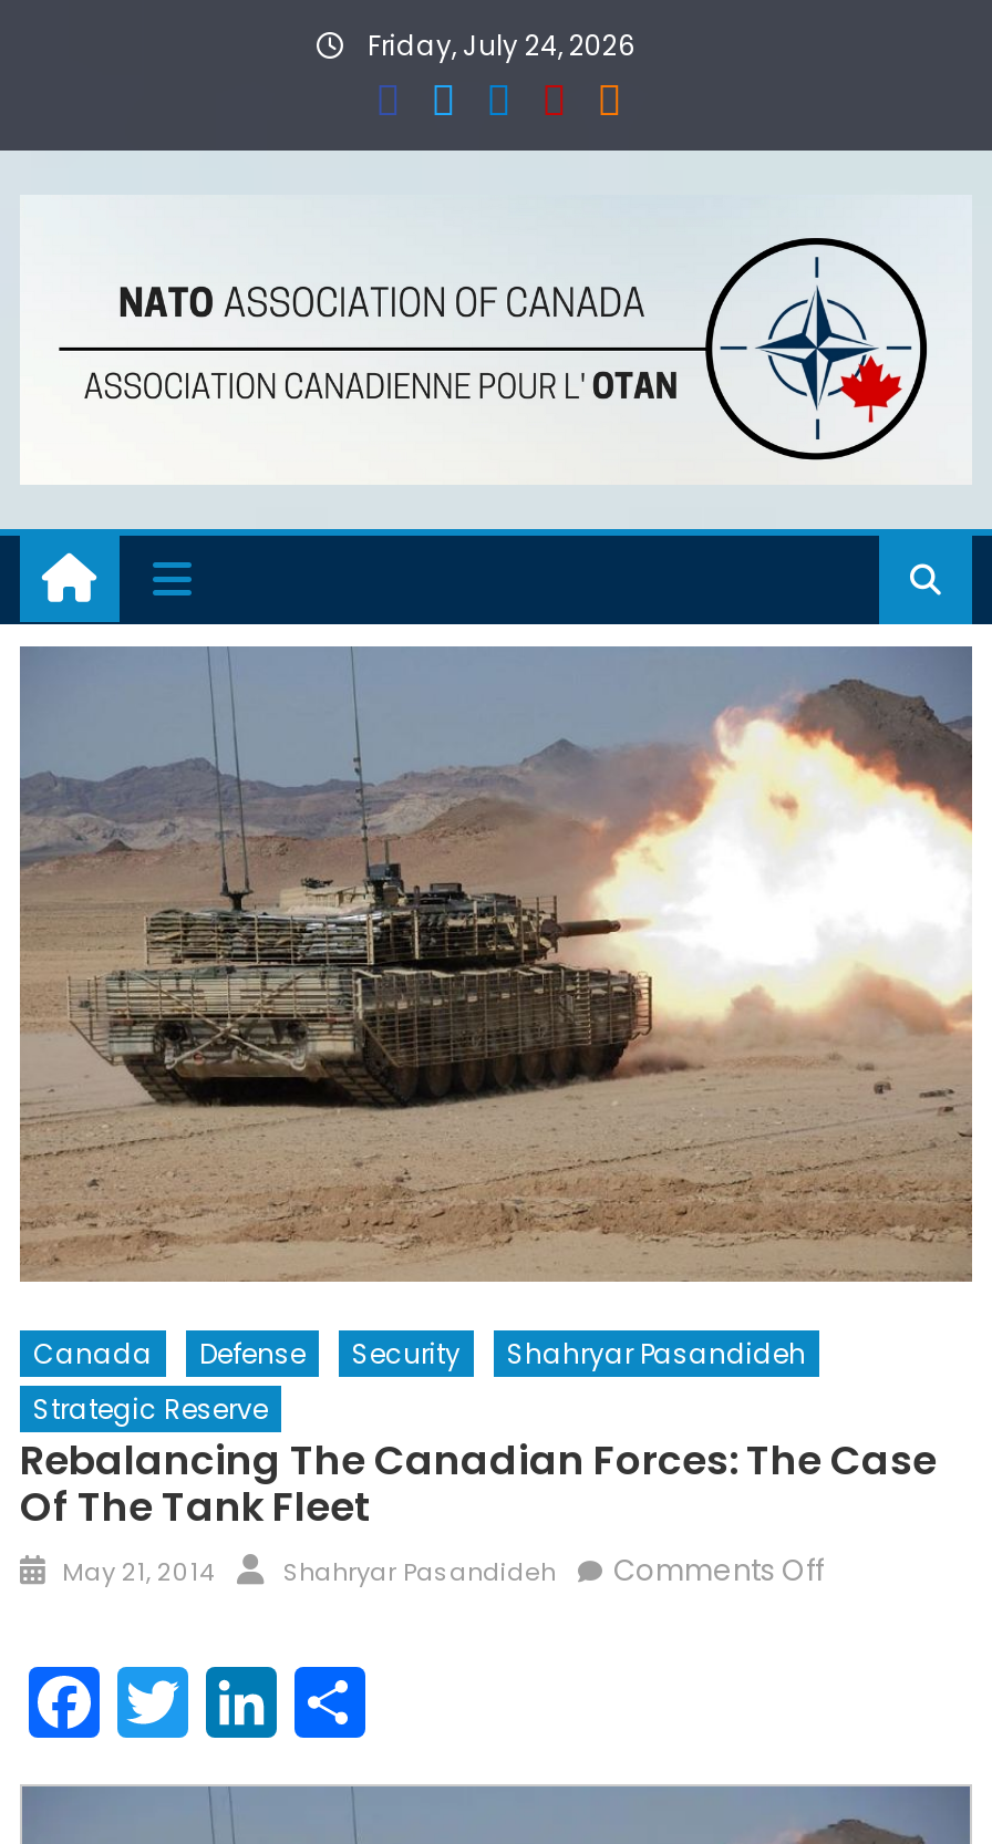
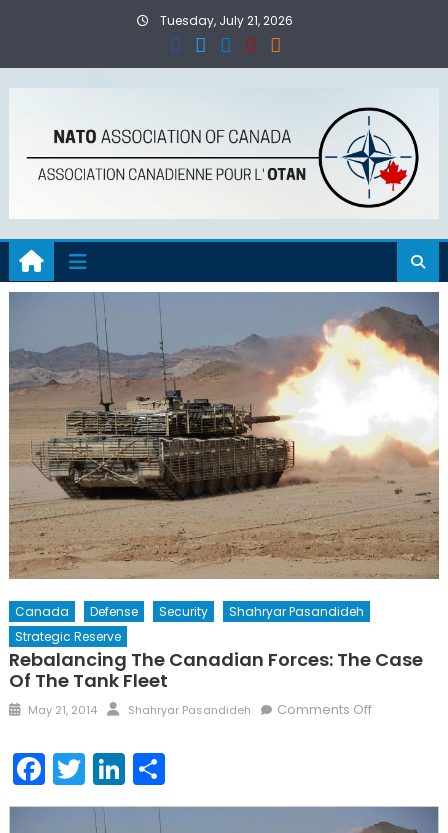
- Friday, July 24, 2026
+ Tuesday, July 21, 2026
